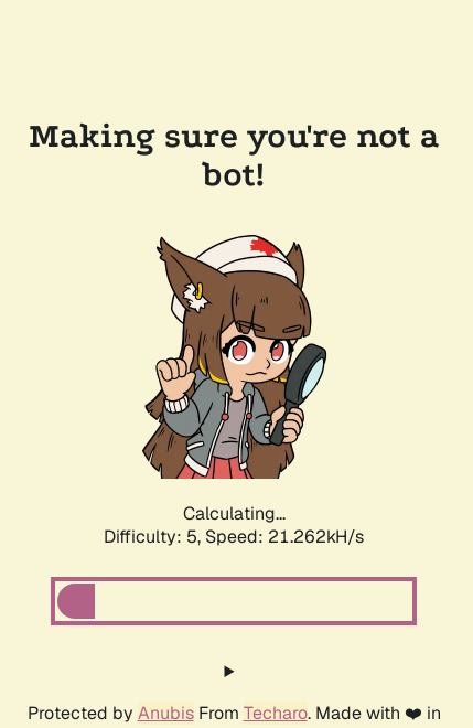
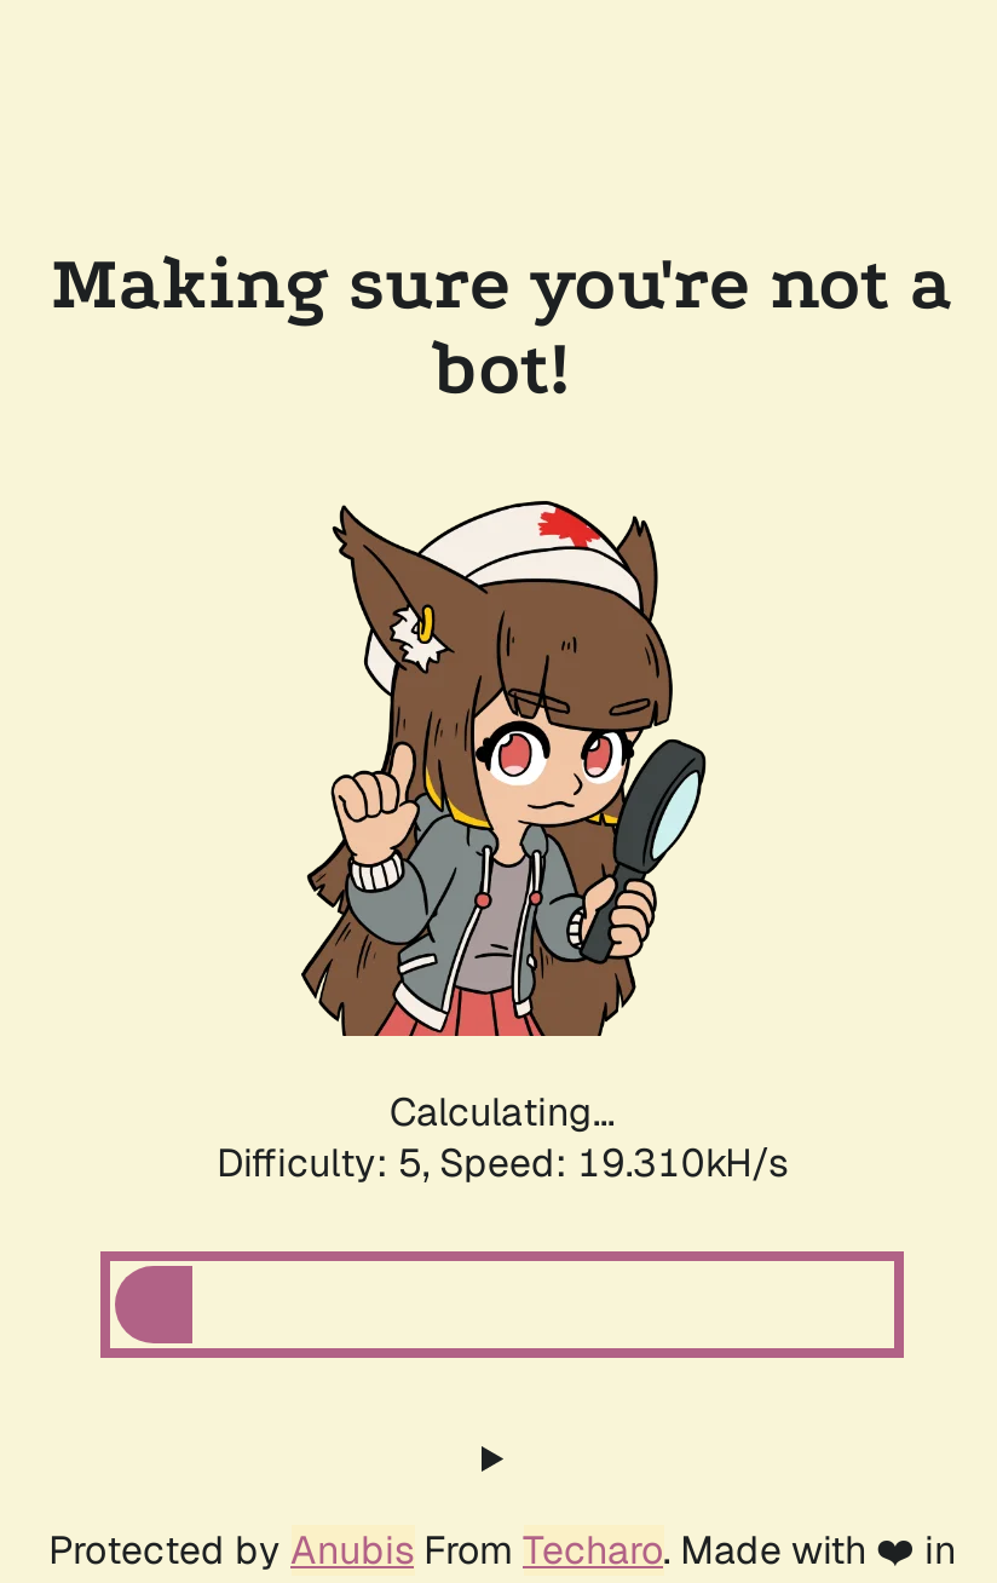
- Difficulty: 5, Speed: 21.262kH/s
+ Difficulty: 5, Speed: 19.310kH/s
